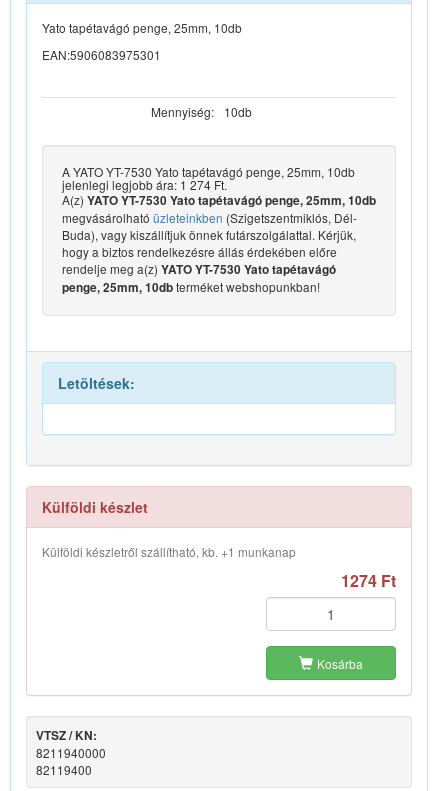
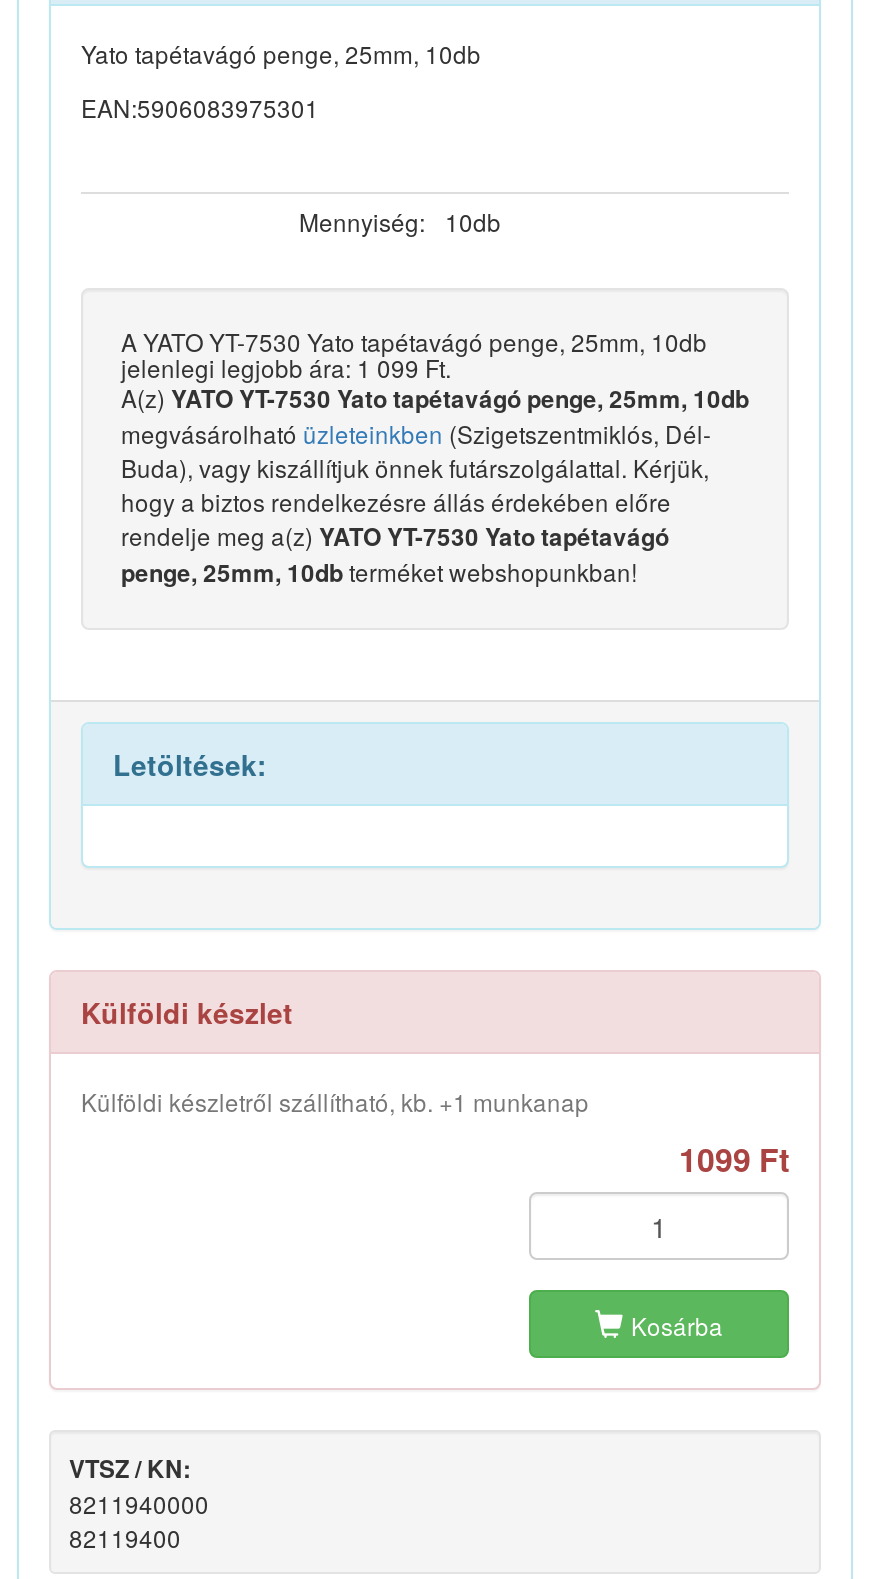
- jelenlegi legjobb ára: 1 274 Ft.
+ jelenlegi legjobb ára: 1 099 Ft.

- 1274 Ft
+ 1099 Ft
